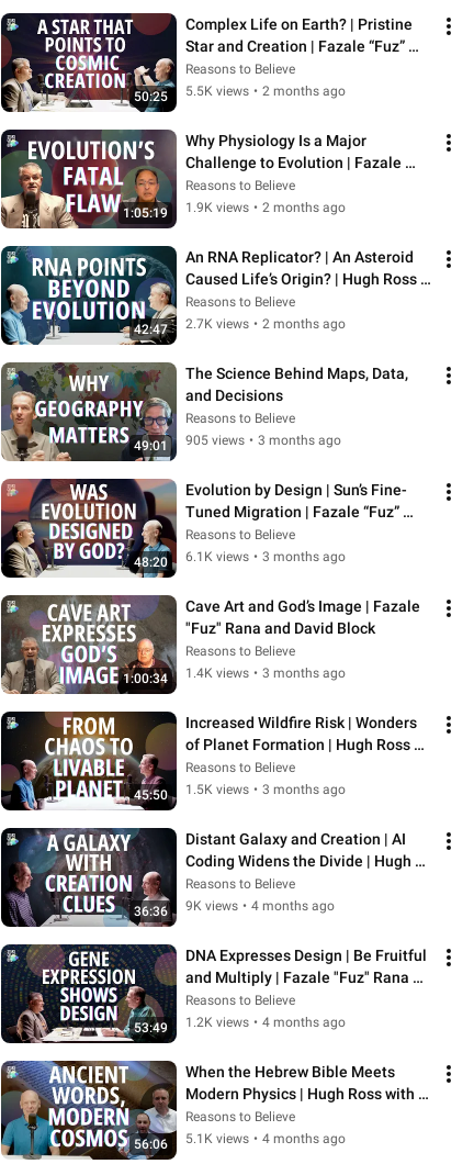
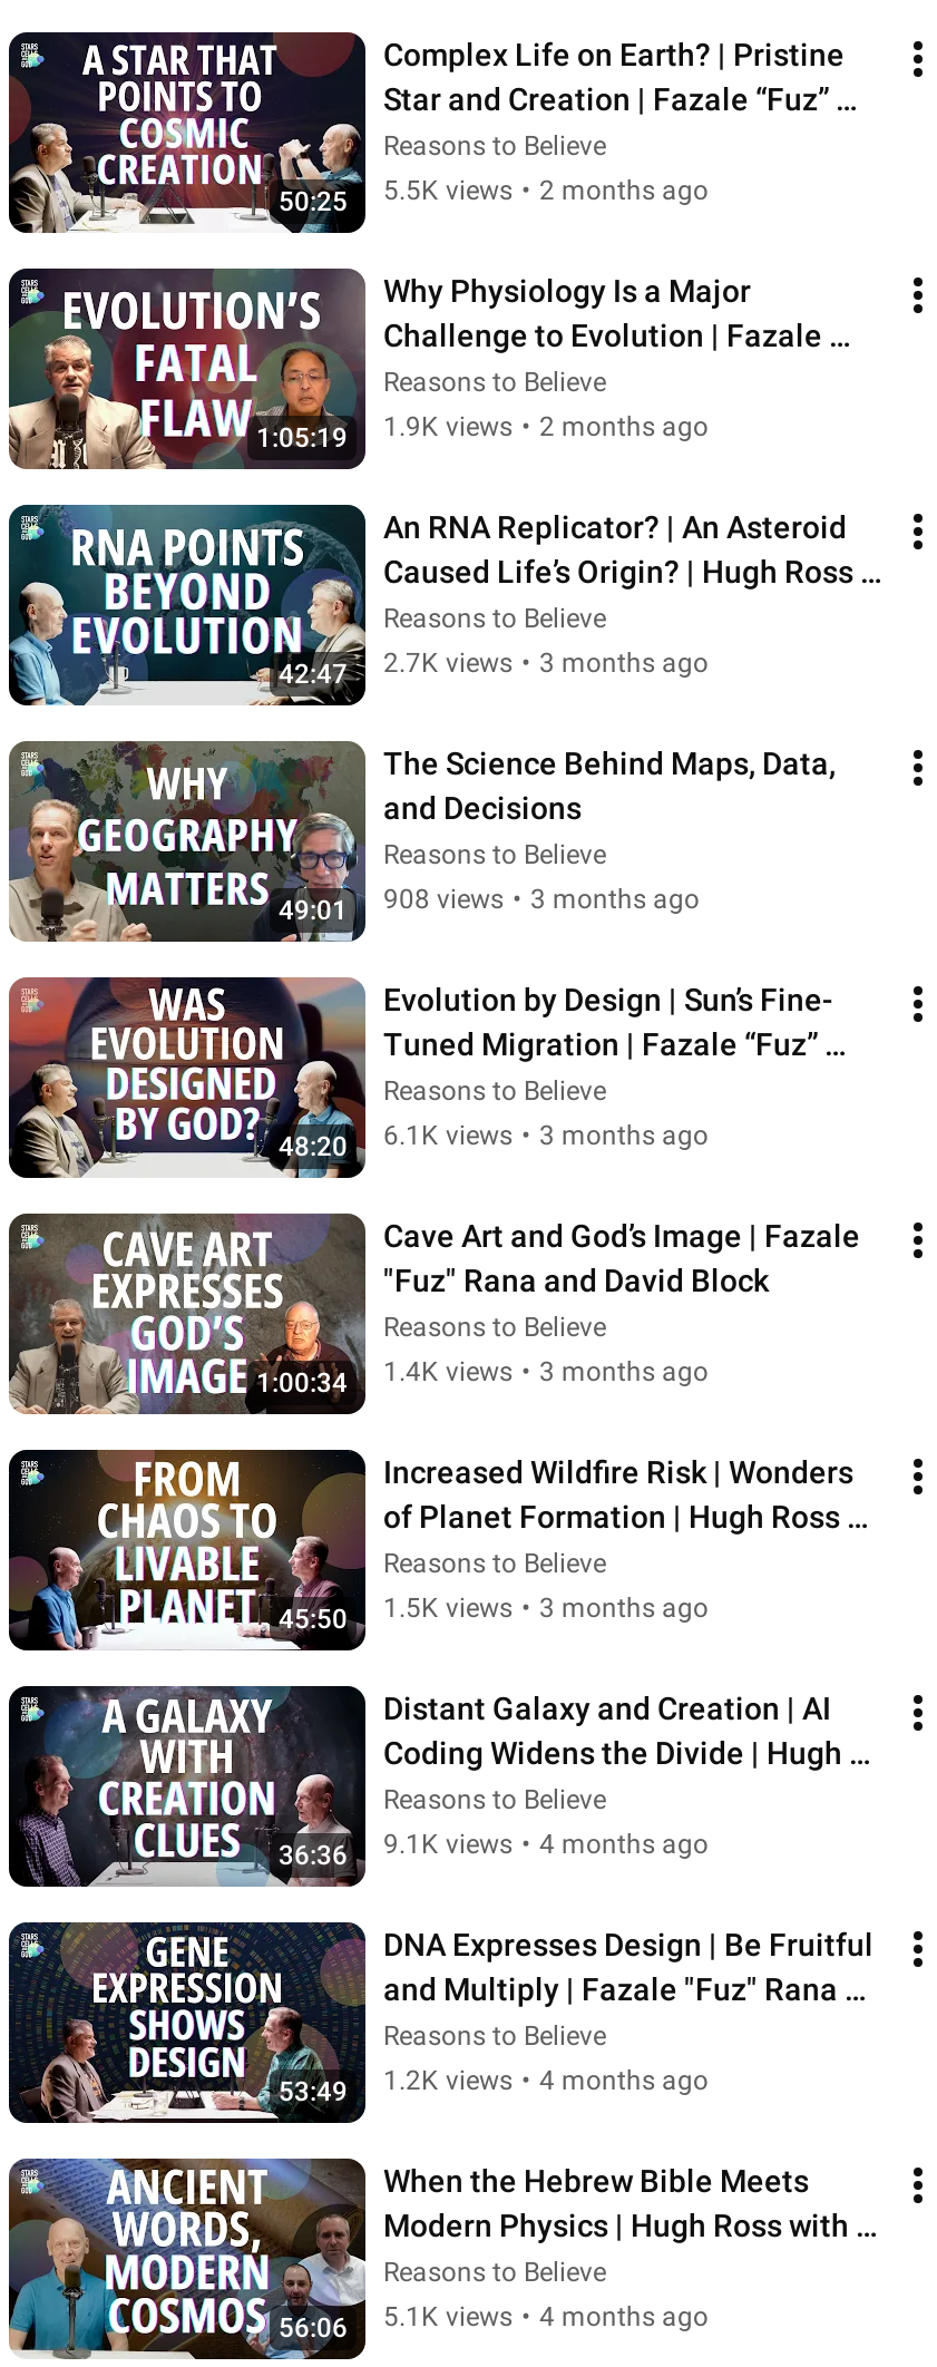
- 2.7K views • 2 months ago
+ 2.7K views • 3 months ago

- 905 views • 3 months ago
+ 908 views • 3 months ago

- 9K views • 4 months ago
+ 9.1K views • 4 months ago
